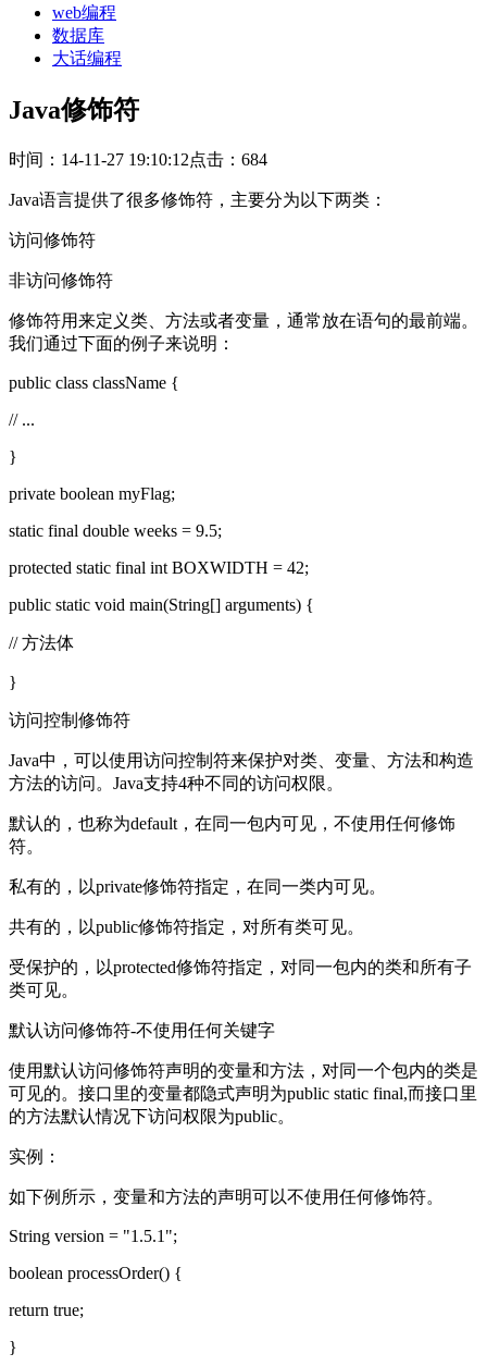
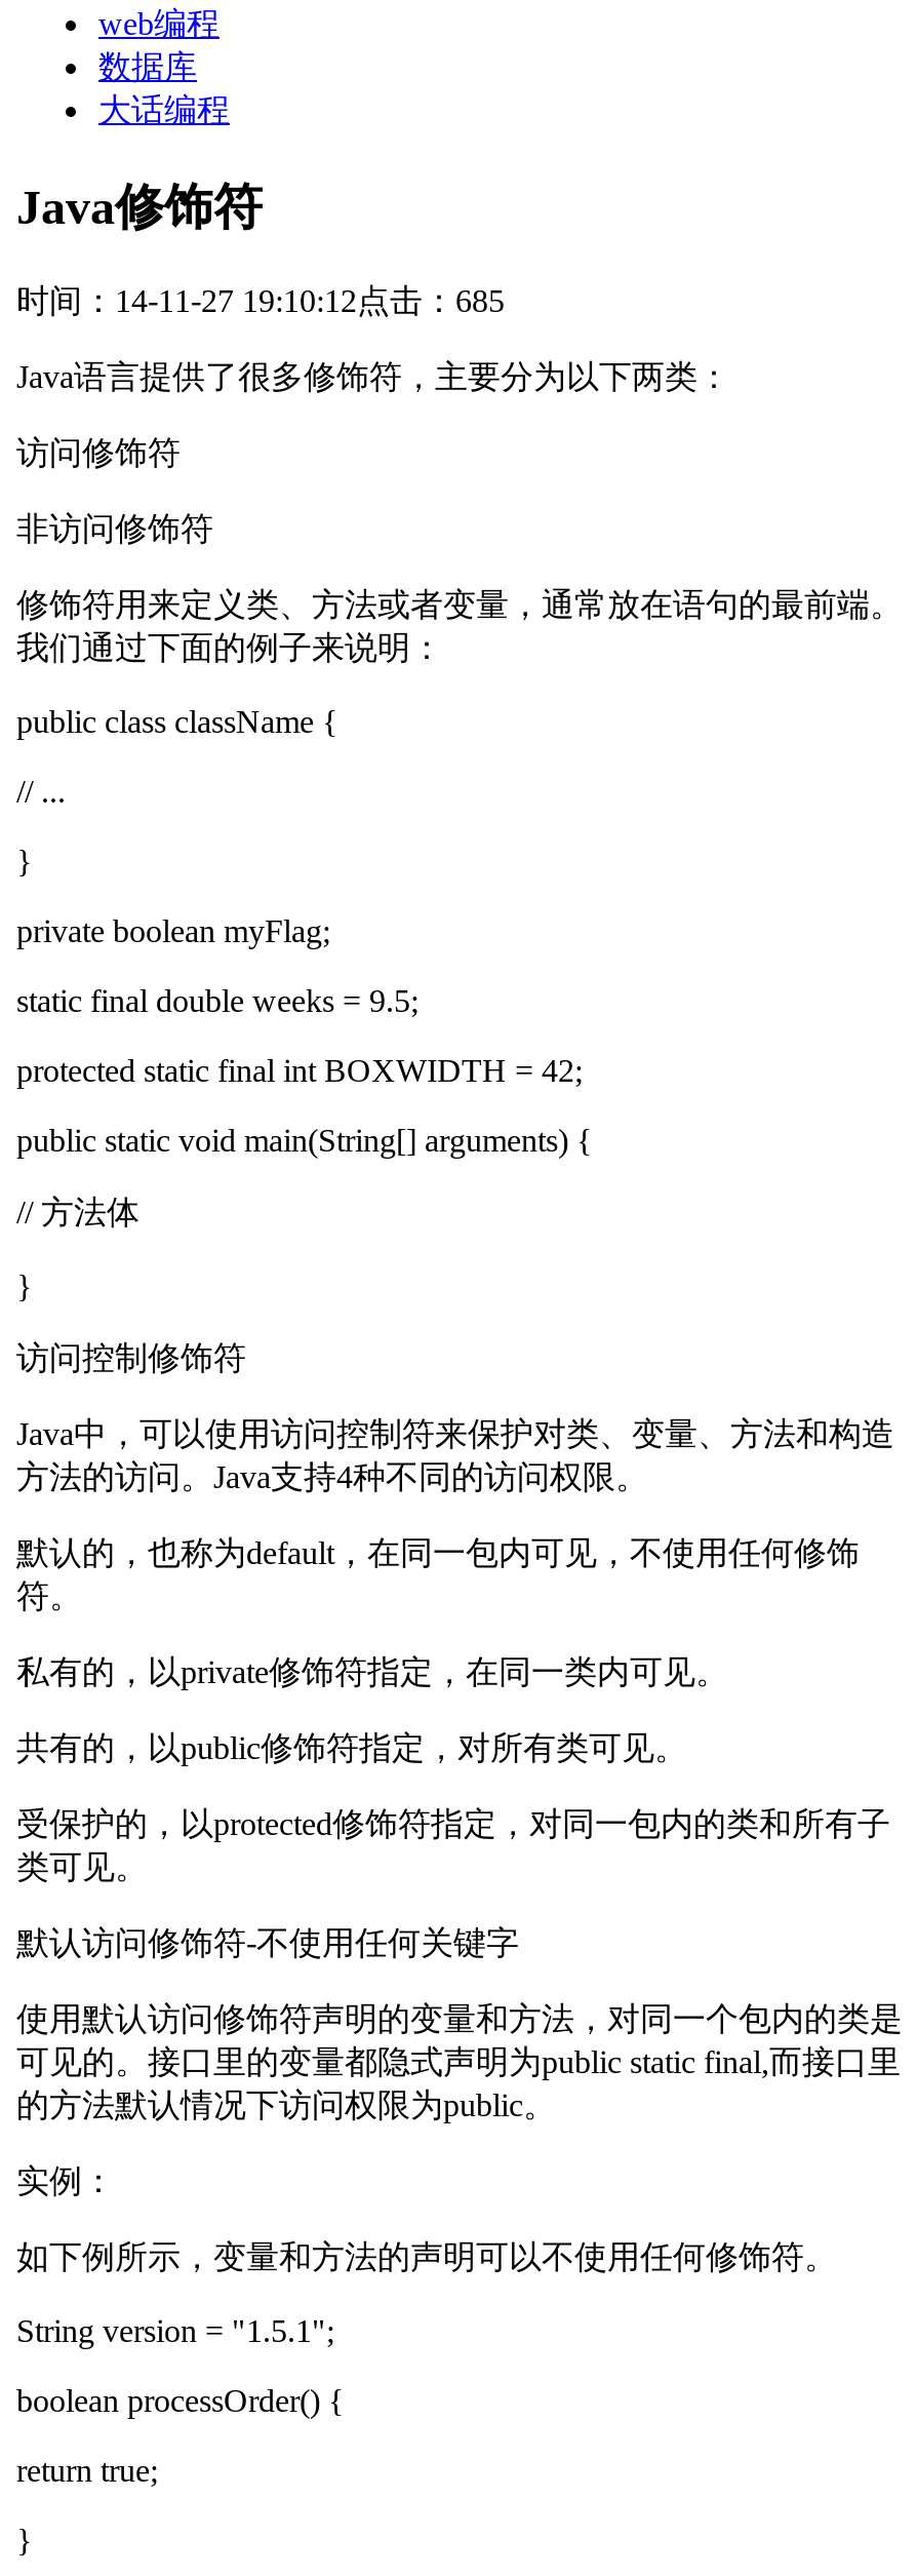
- 时间：14-11-27 19:10:12点击：684
+ 时间：14-11-27 19:10:12点击：685
